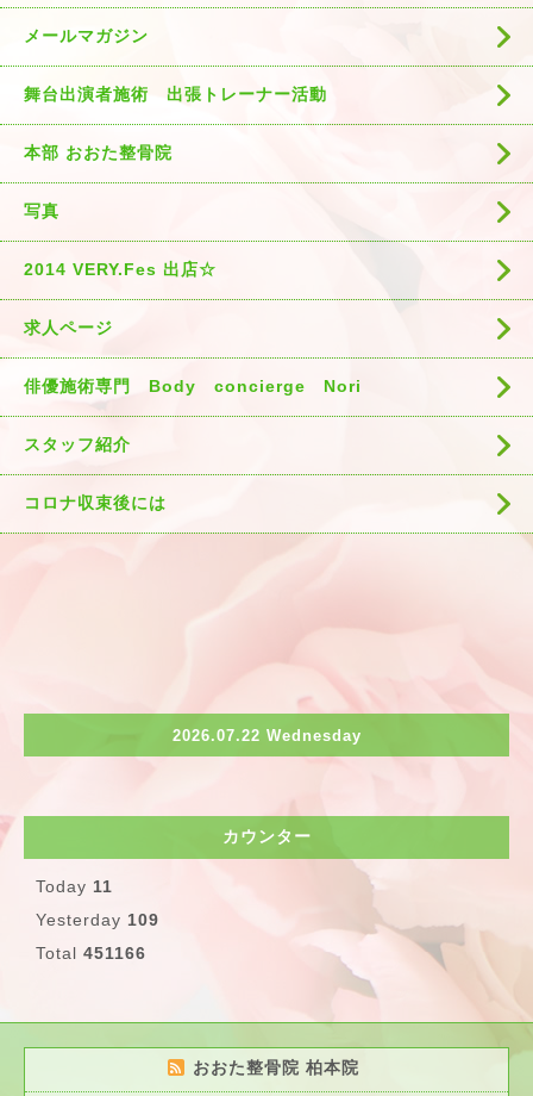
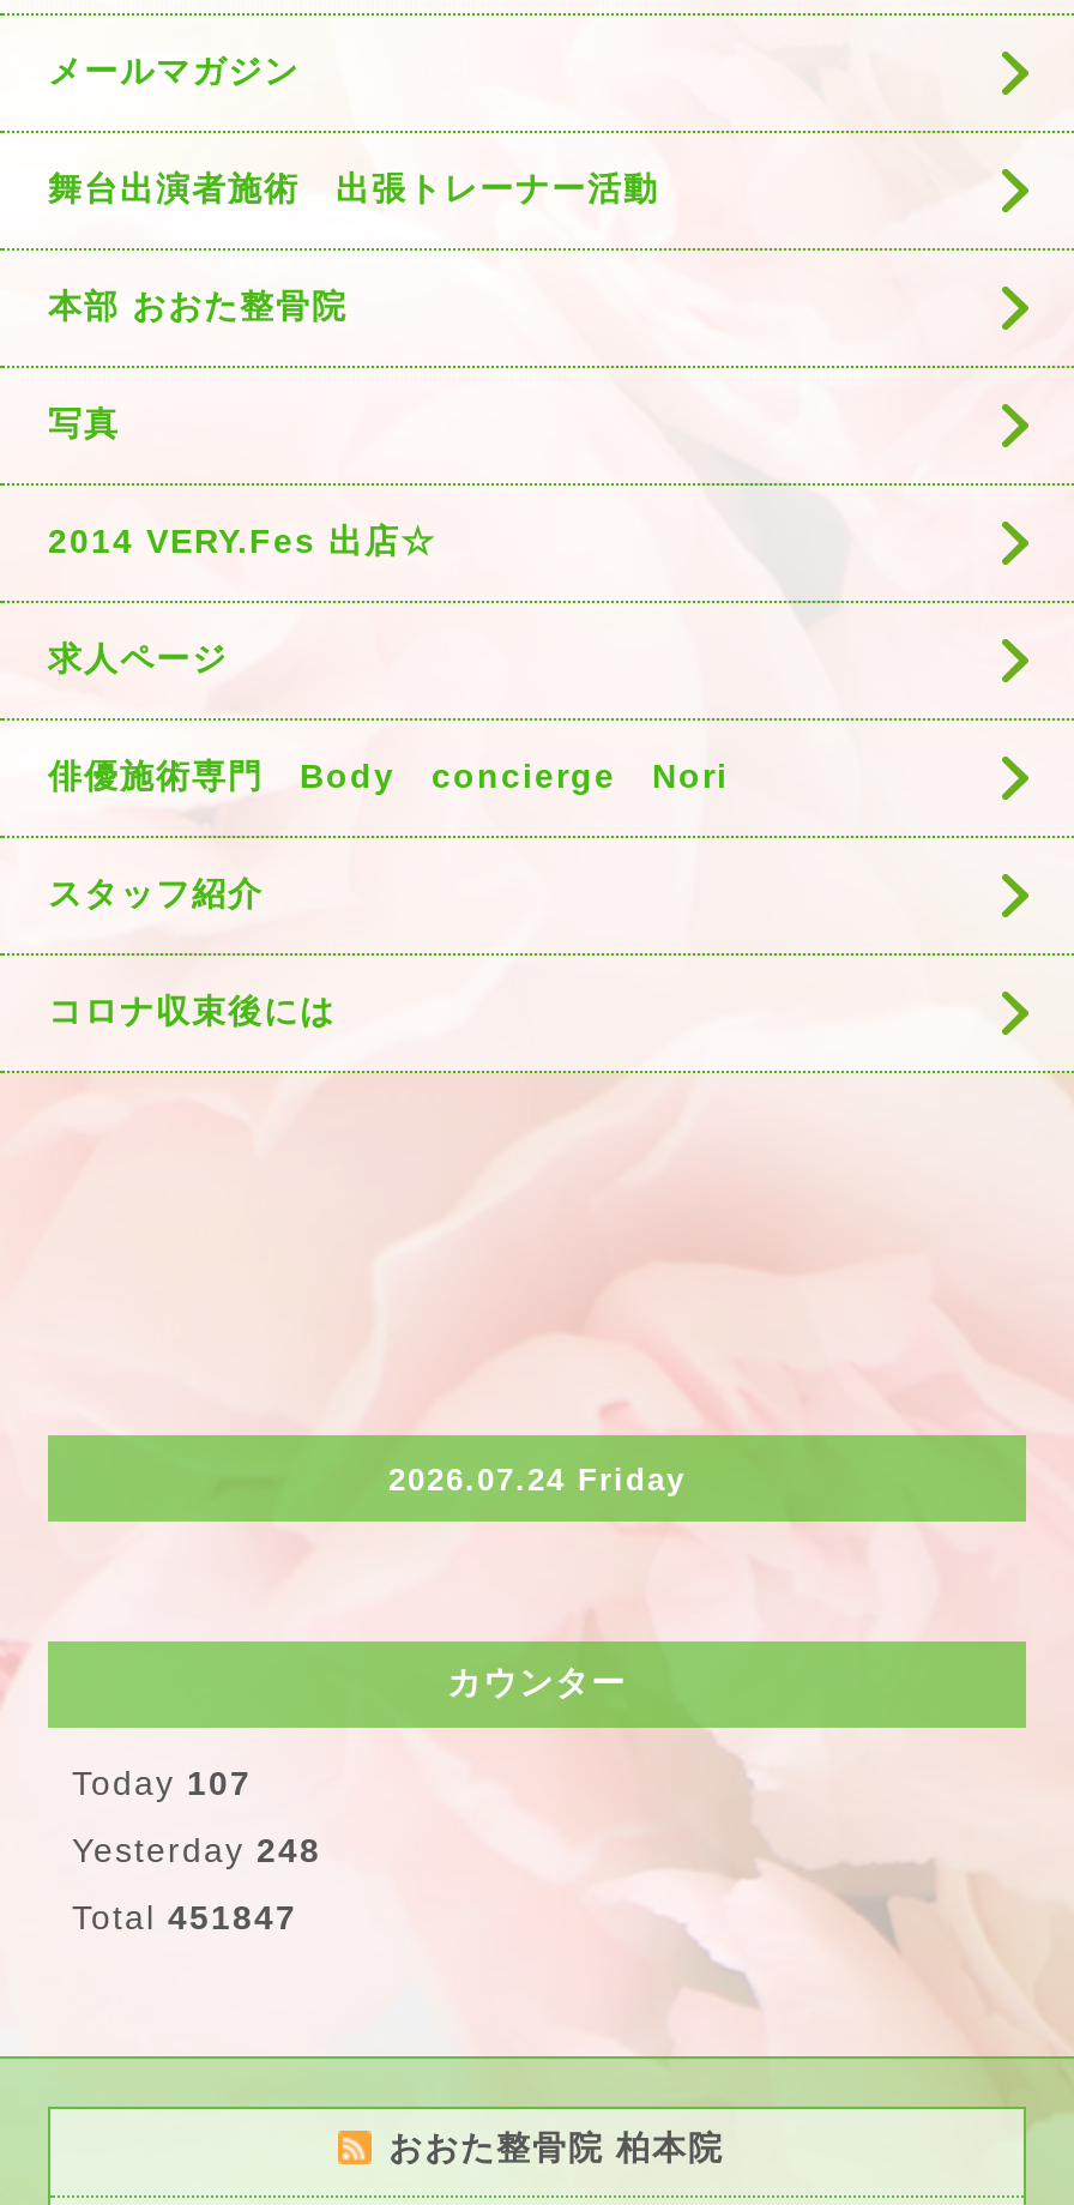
- 2026.07.22 Wednesday
+ 2026.07.24 Friday

- Today 11
+ Today 107

- Yesterday 109
+ Yesterday 248

- Total 451166
+ Total 451847
